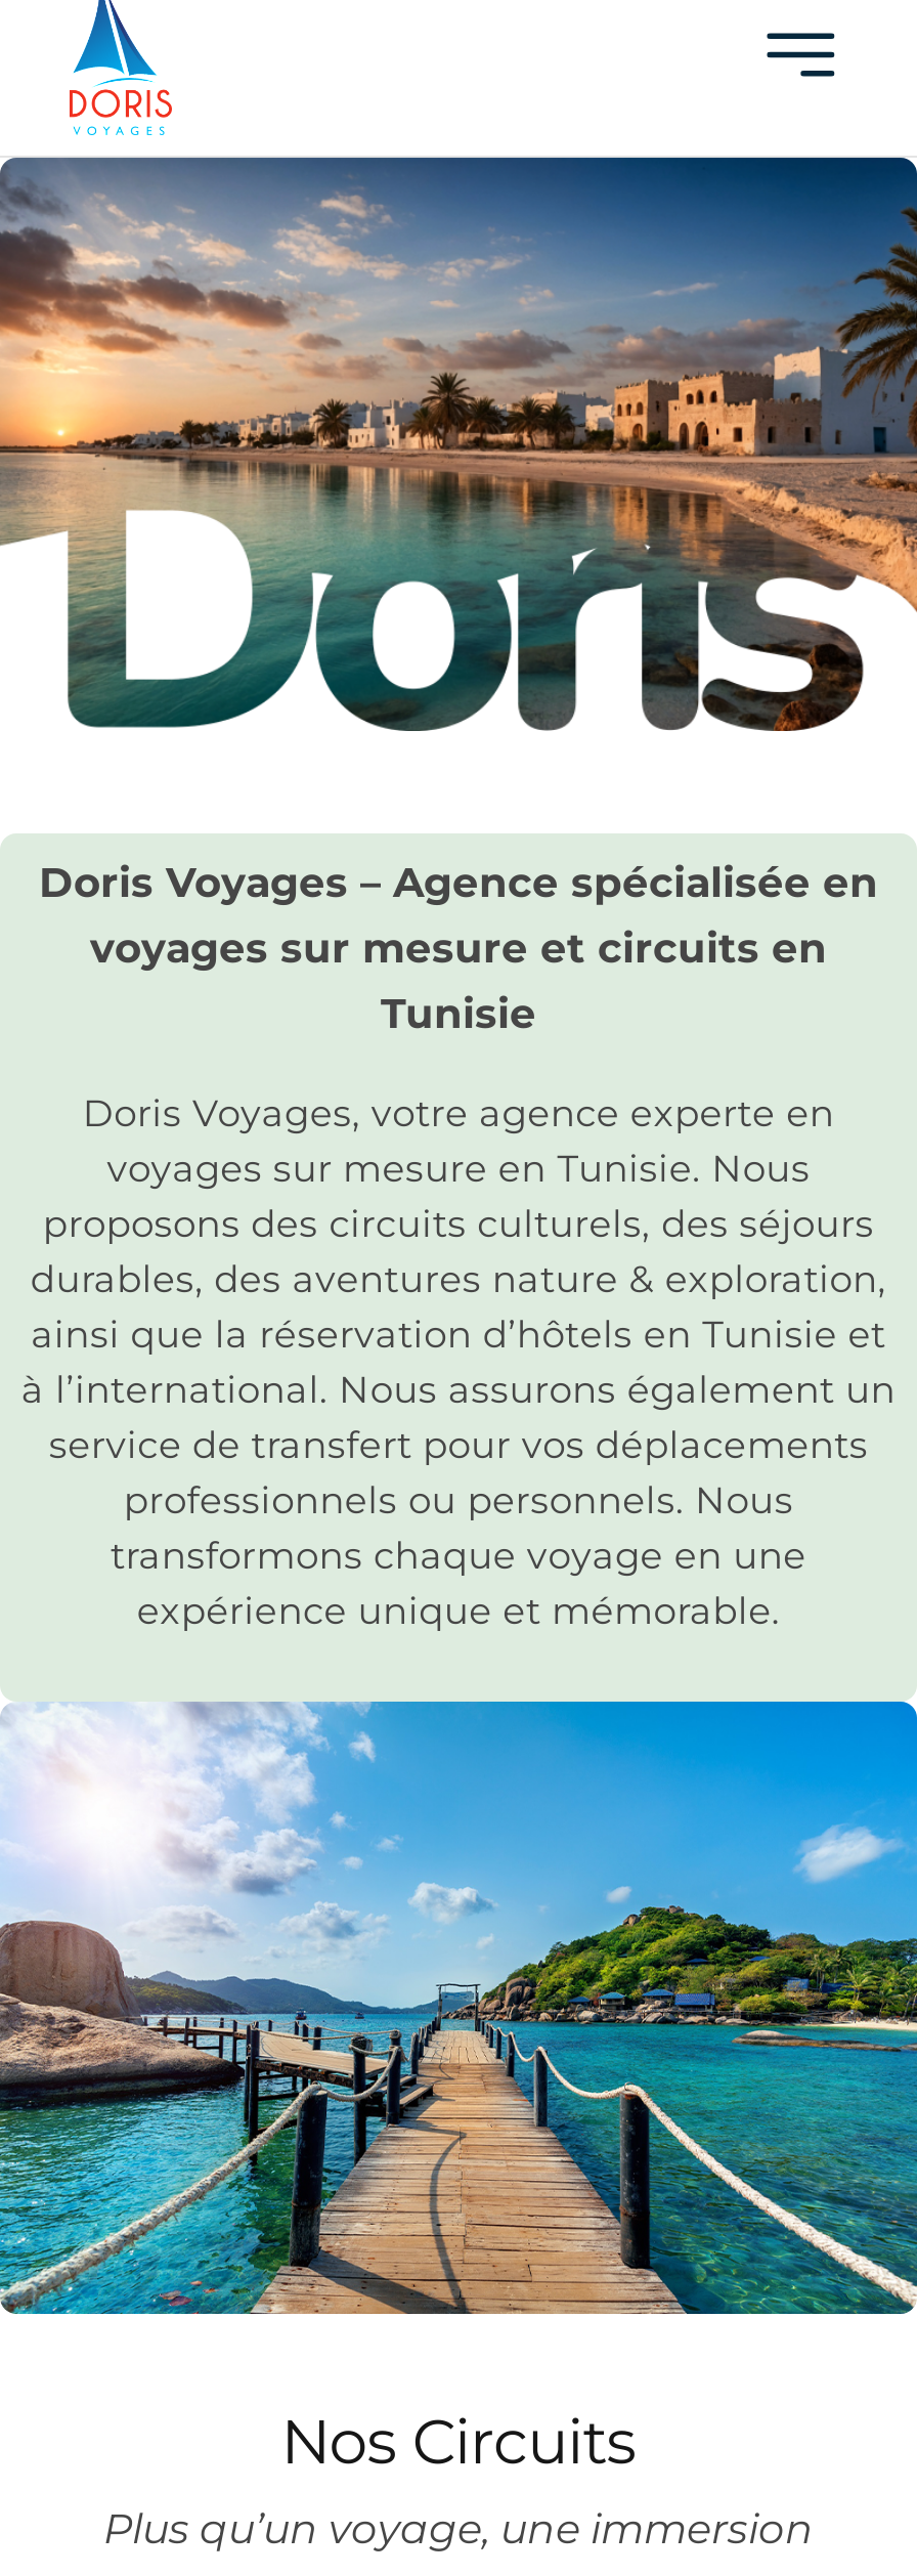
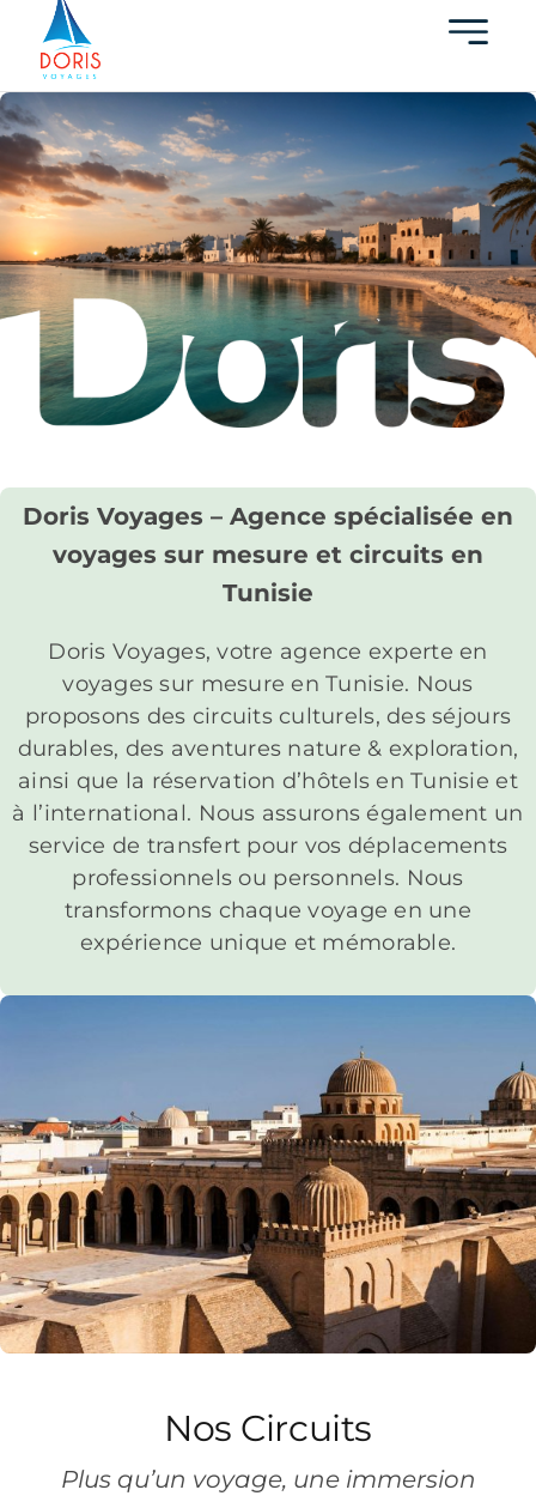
- [image]
+ [image]
